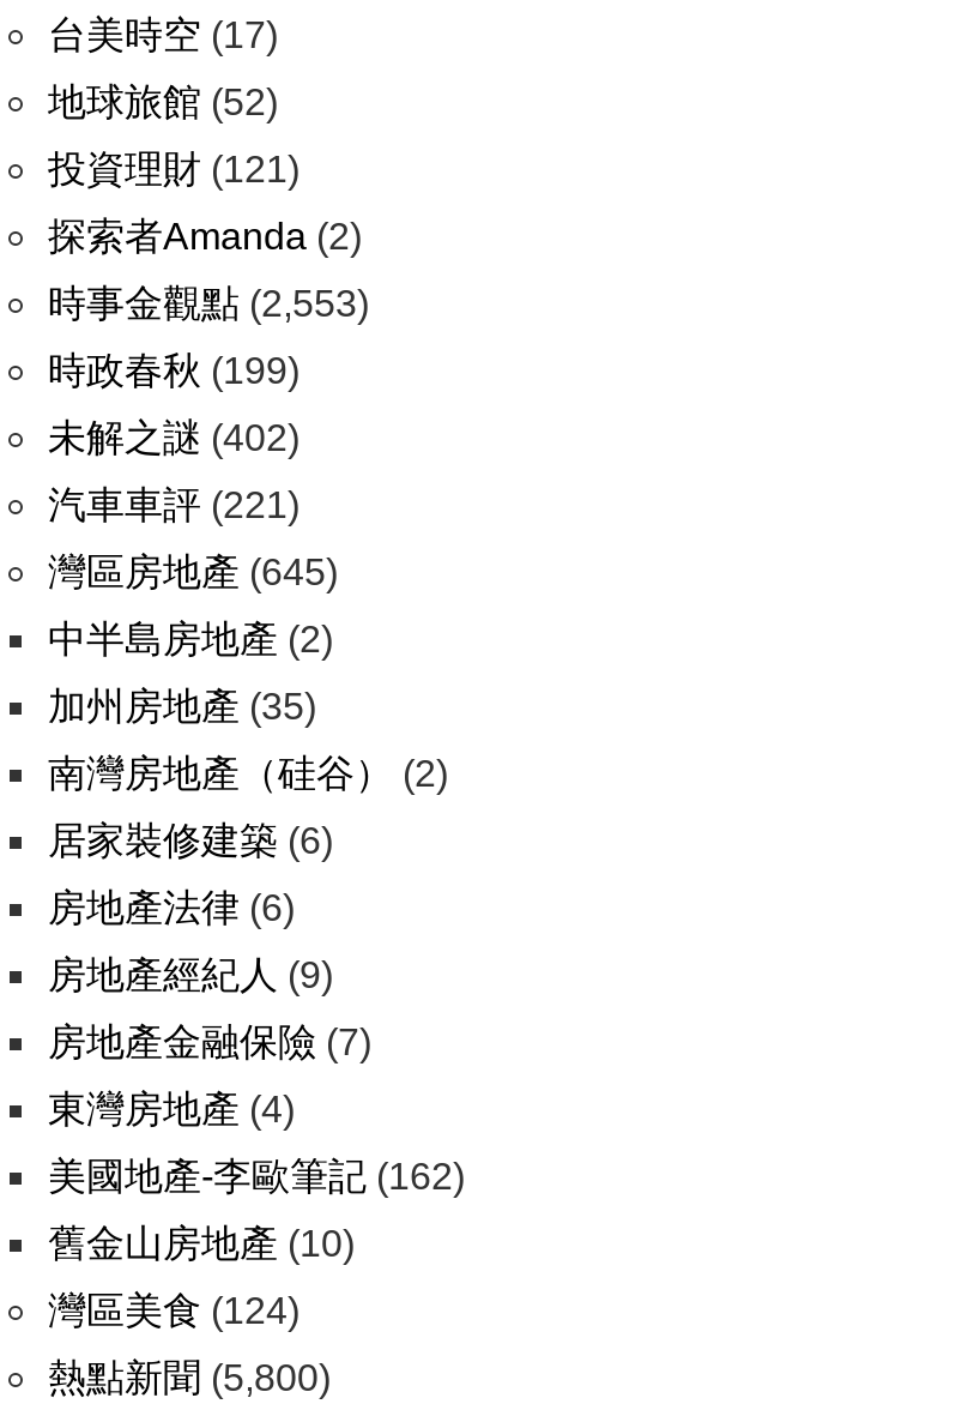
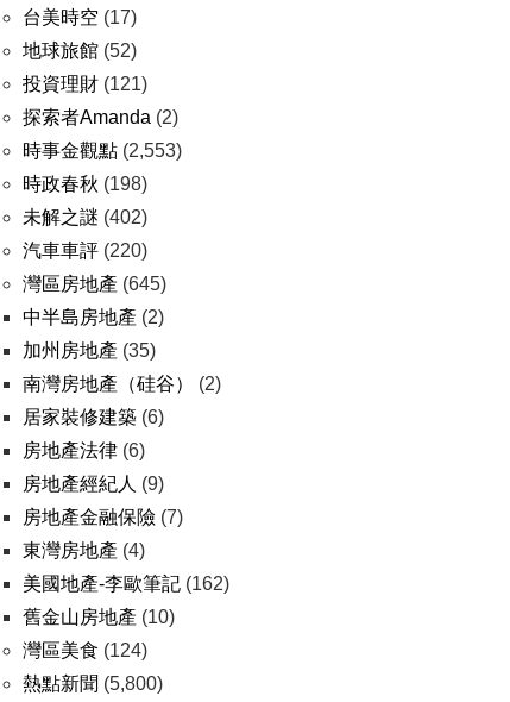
- 時政春秋(199)
+ 時政春秋(198)

- 汽車車評(221)
+ 汽車車評(220)
